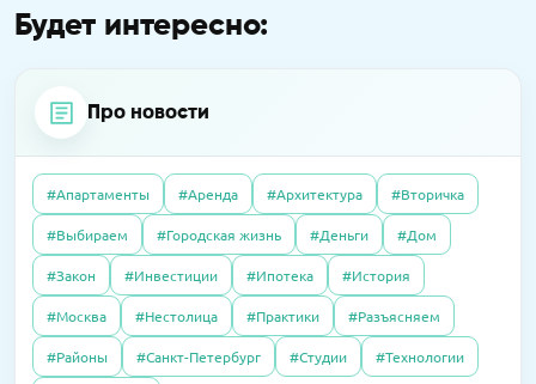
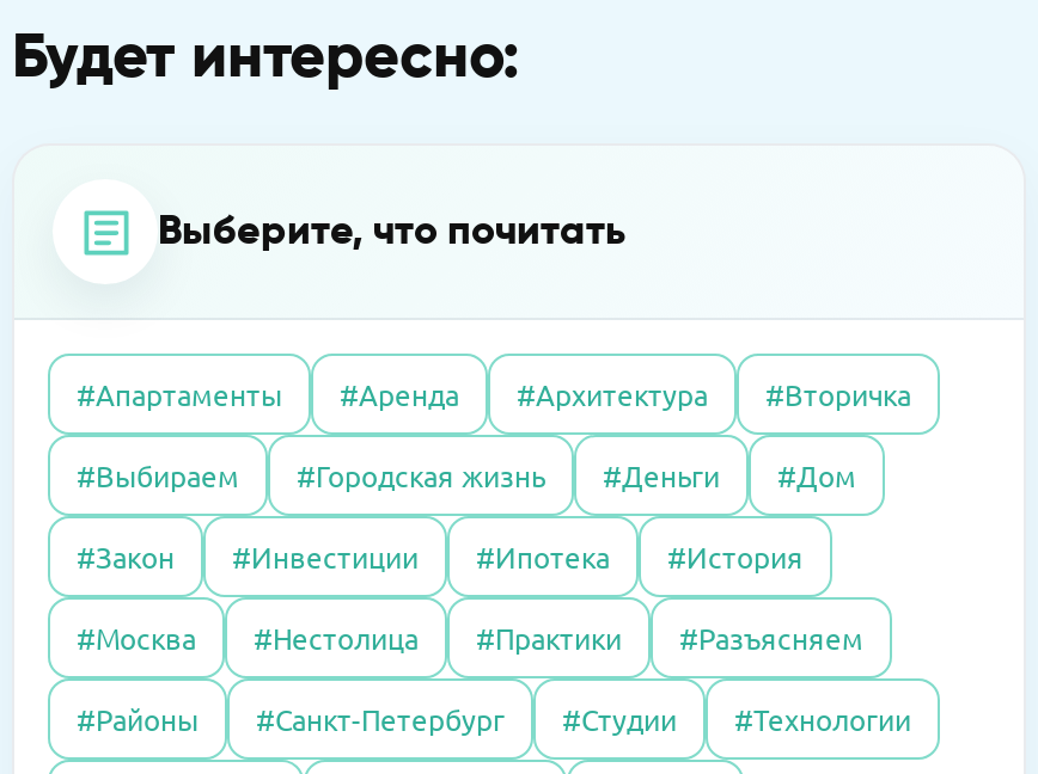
- Про новости
+ Выберите, что почитать
